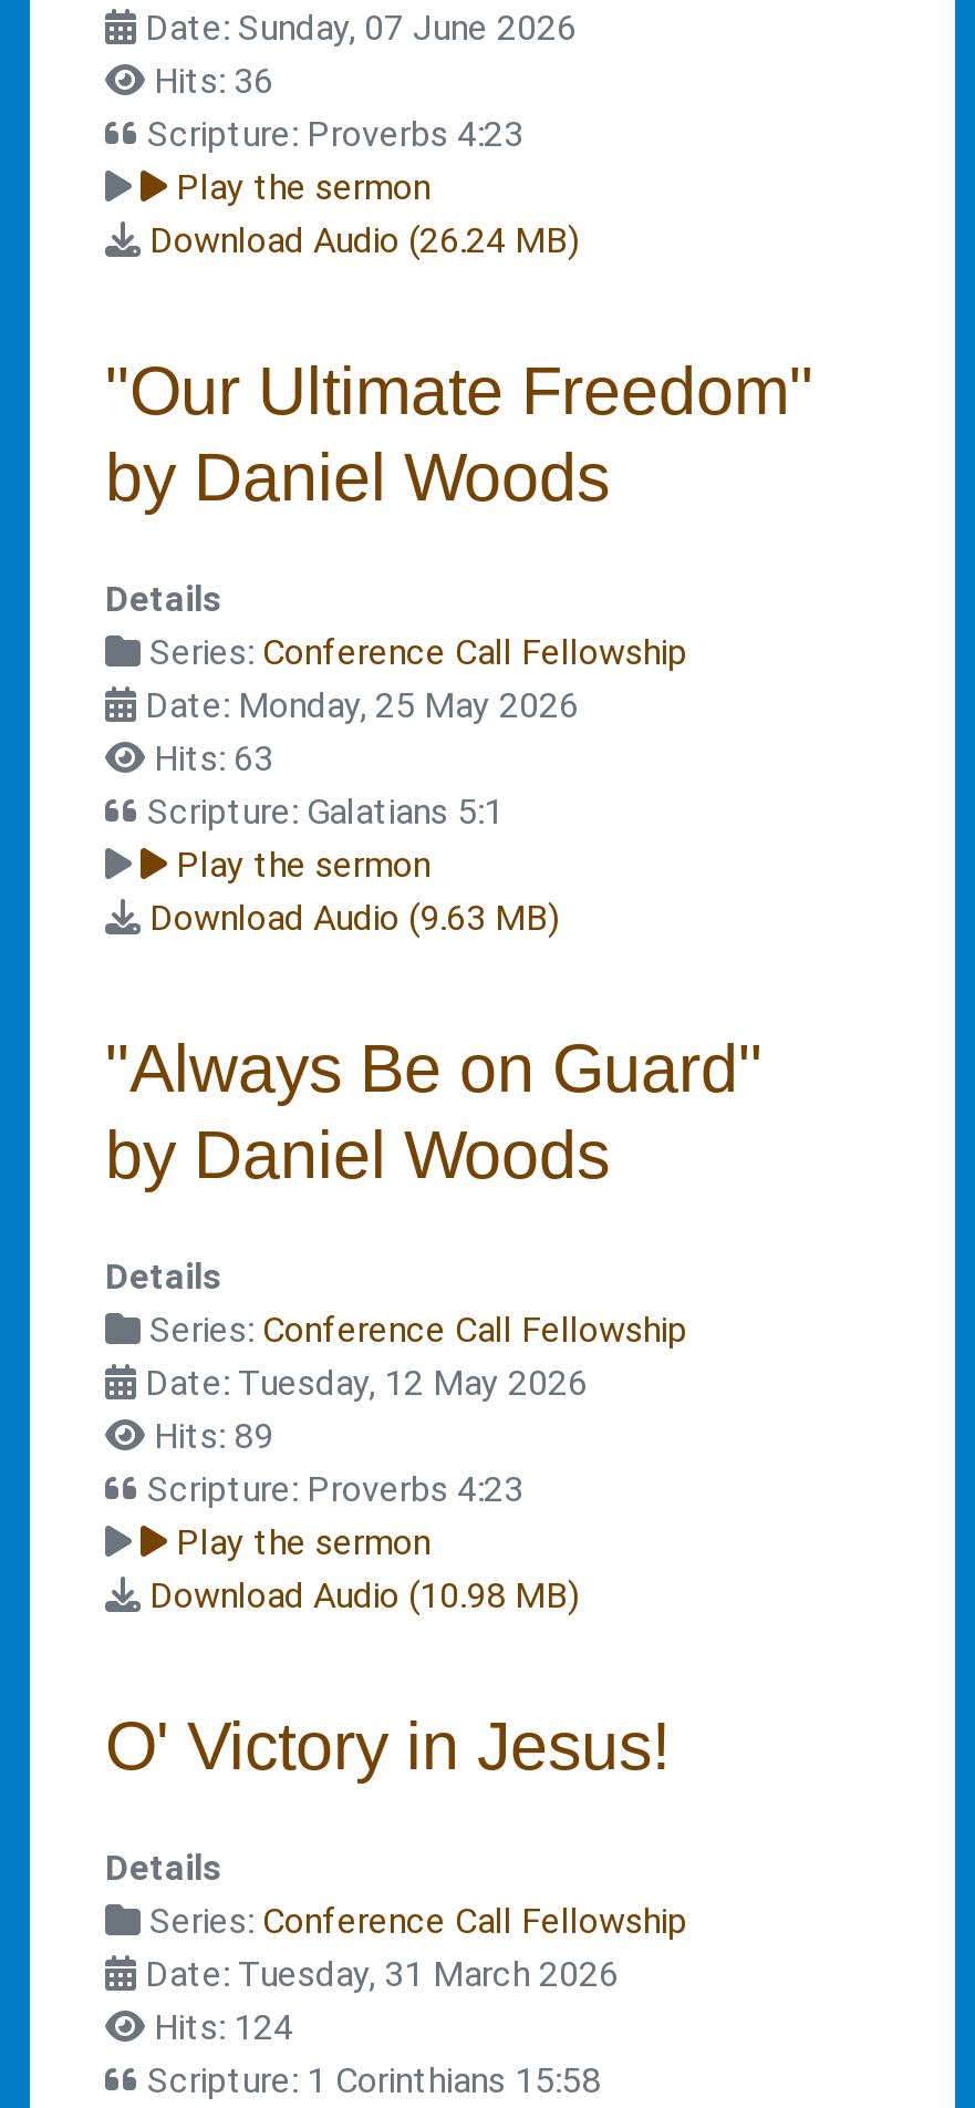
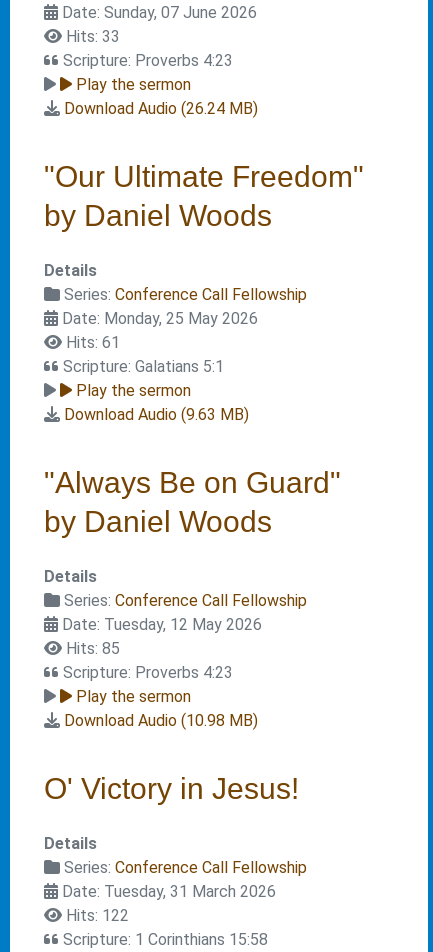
- Hits: 36
+ Hits: 33

- Hits: 63
+ Hits: 61

- Hits: 89
+ Hits: 85

- Hits: 124
+ Hits: 122
